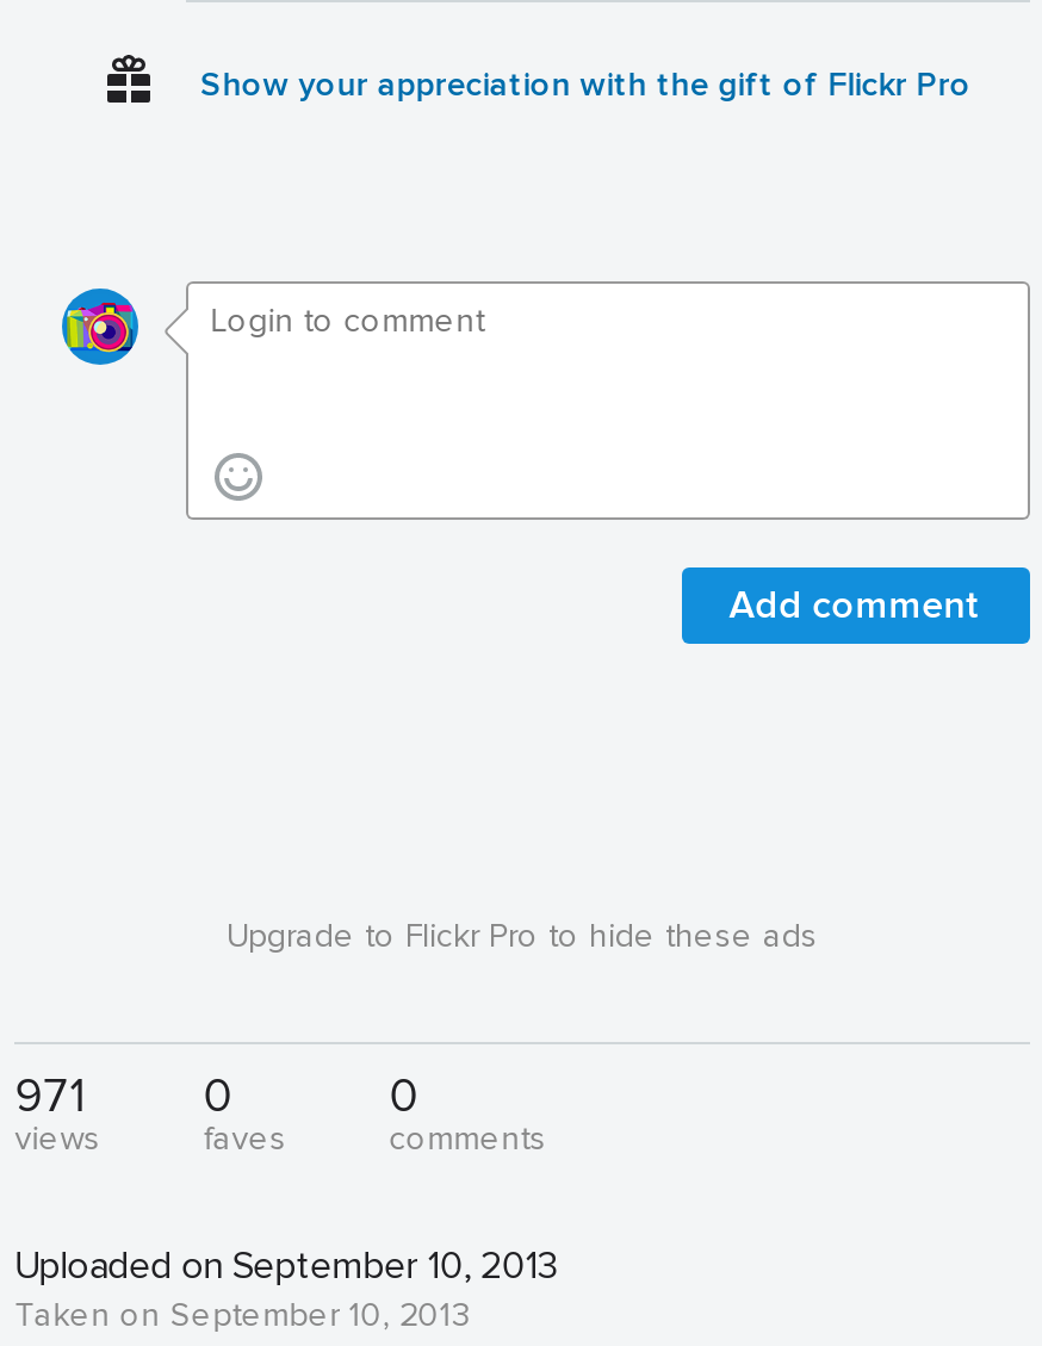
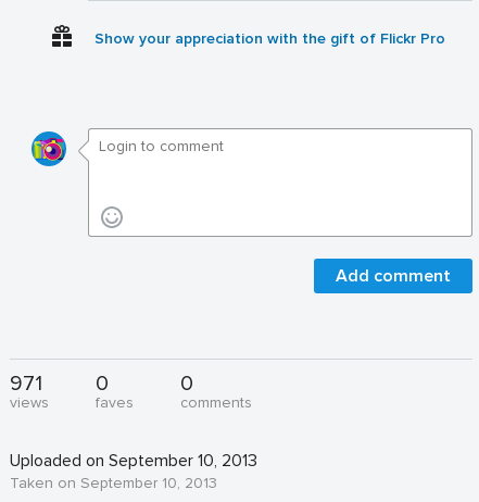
- Upgrade to Flickr Pro to hide these ads
